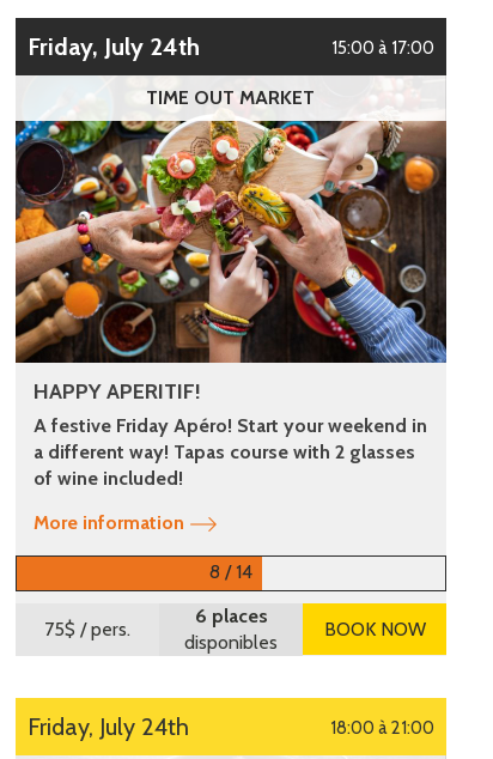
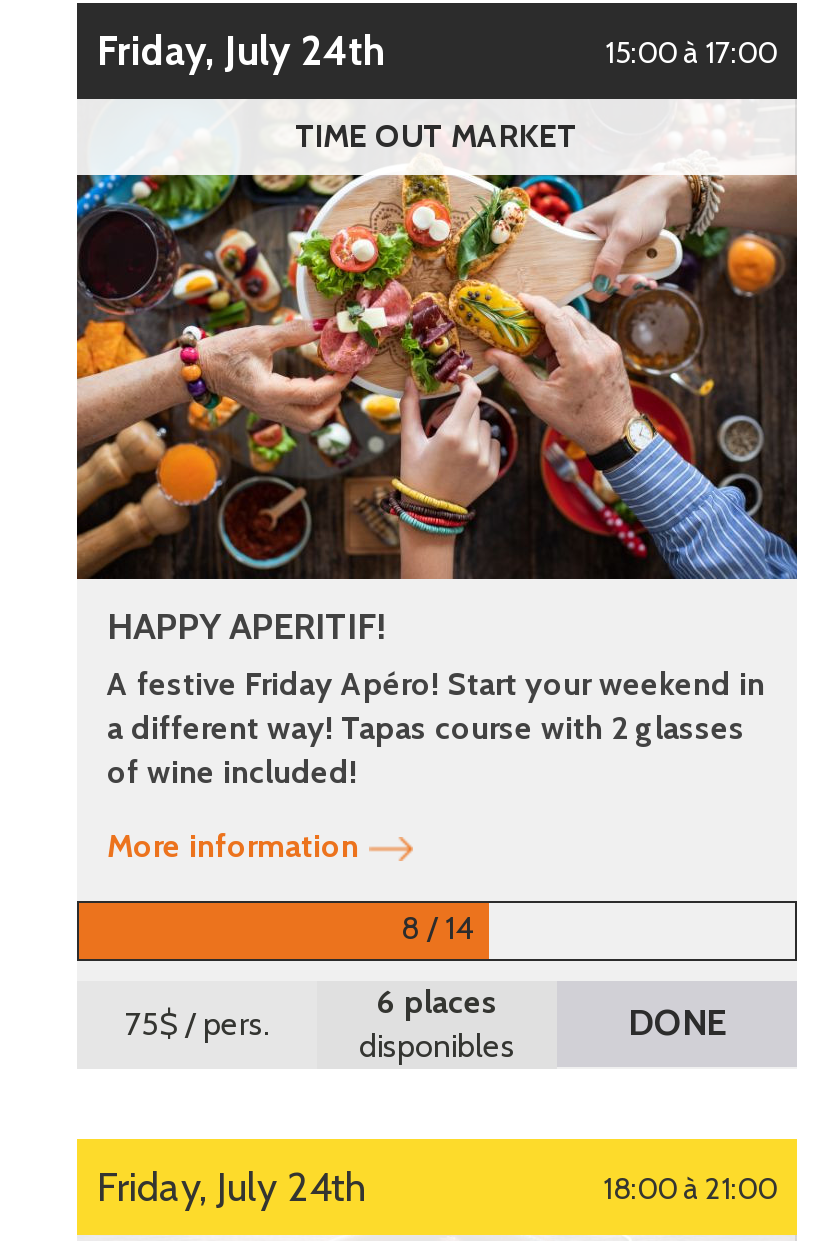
- BOOK NOW
+ DONE
